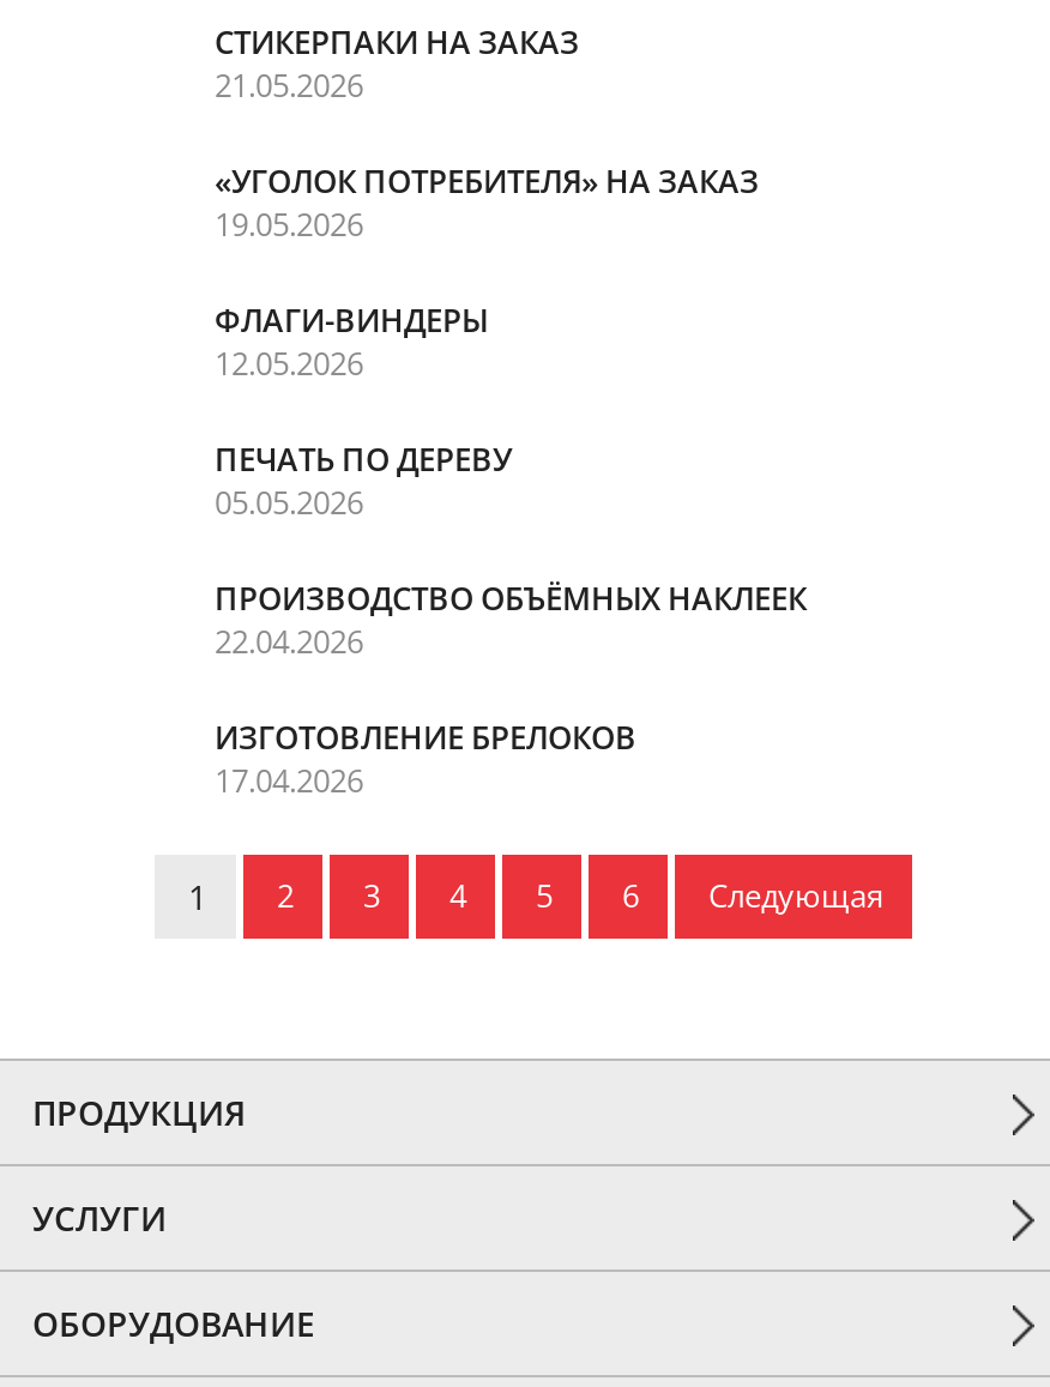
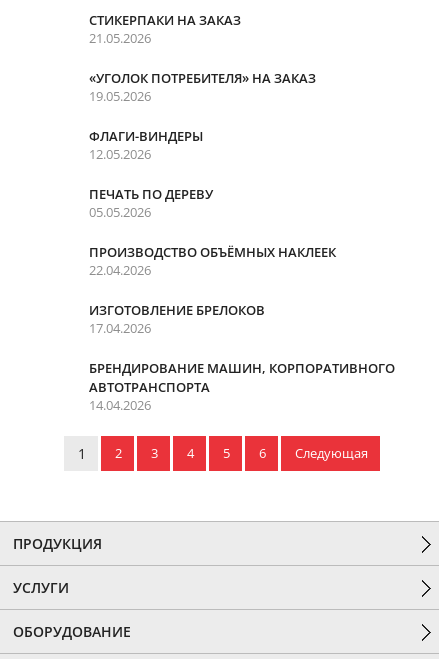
+ БРЕНДИРОВАНИЕ МАШИН, КОРПОРАТИВНОГО
+ АВТОТРАНСПОРТА
+ 14.04.2026
